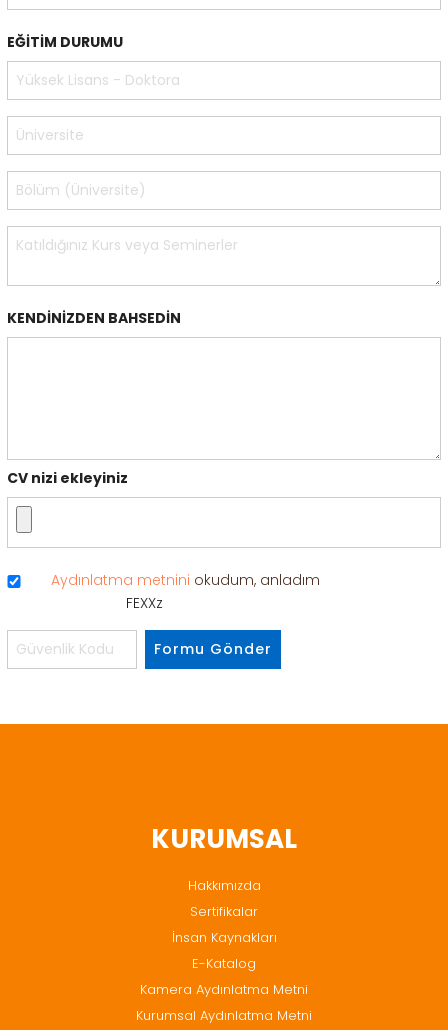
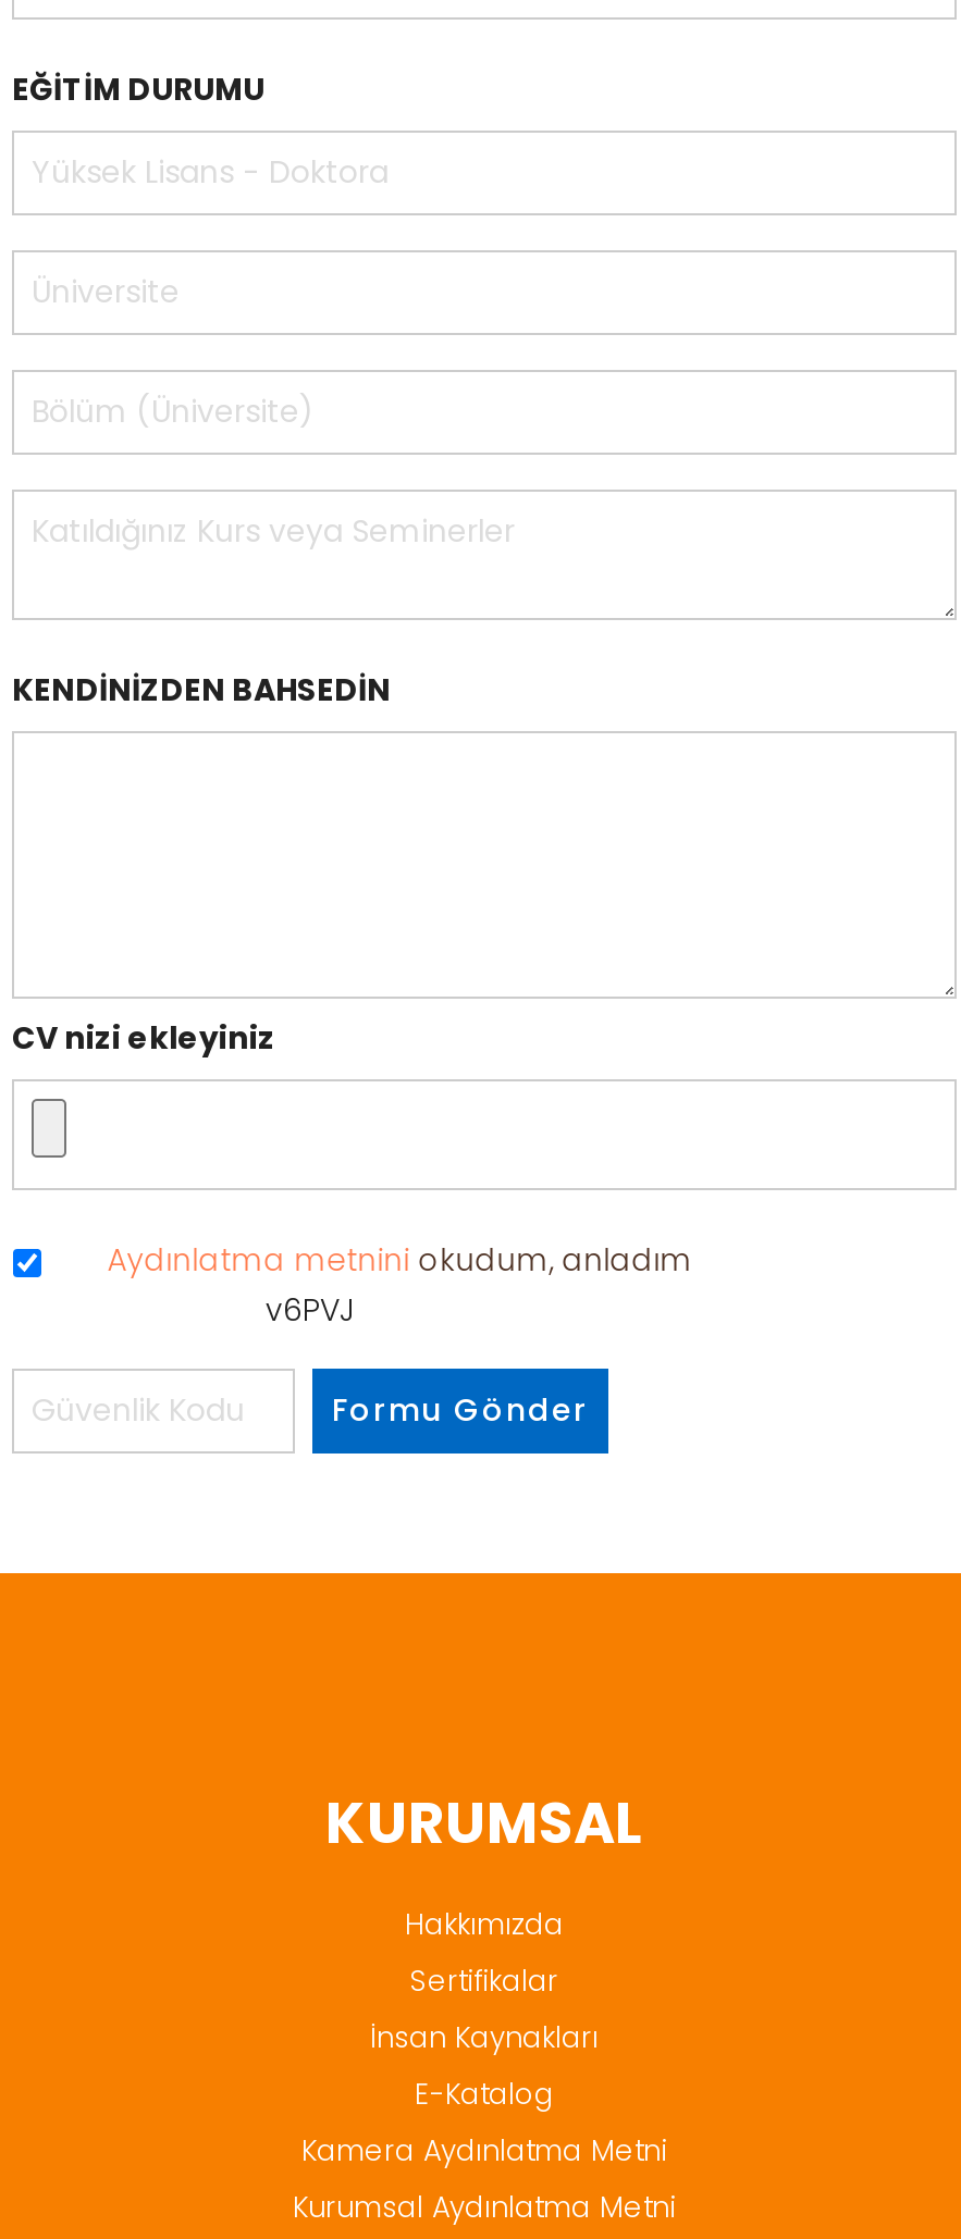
- FEXXz
+ v6PVJ
